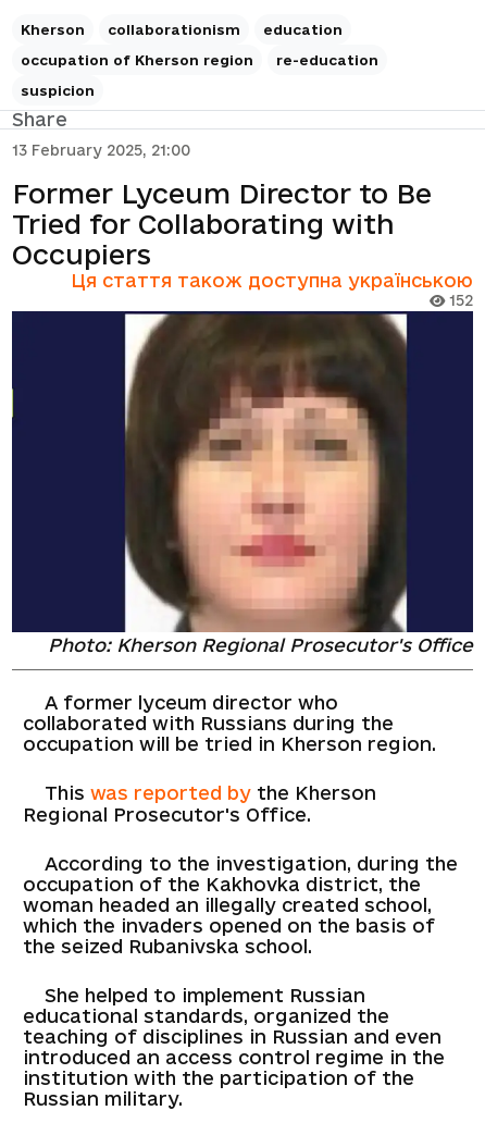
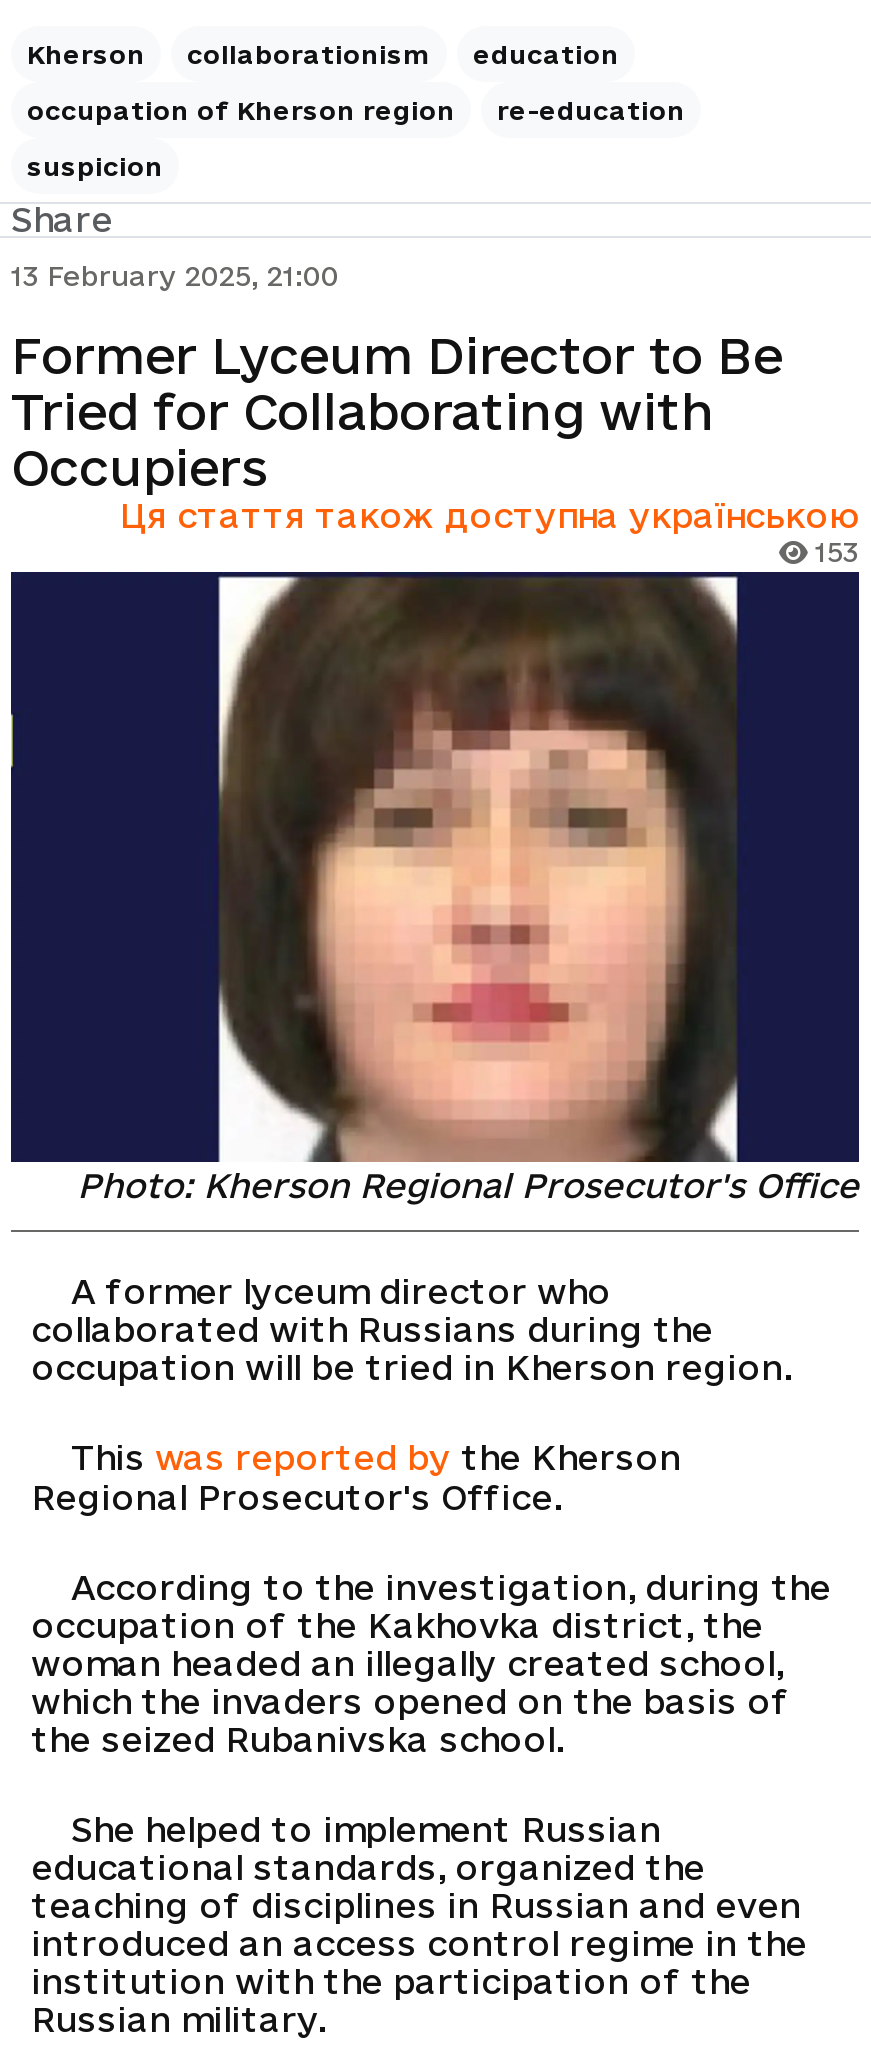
- 152
+ 153
